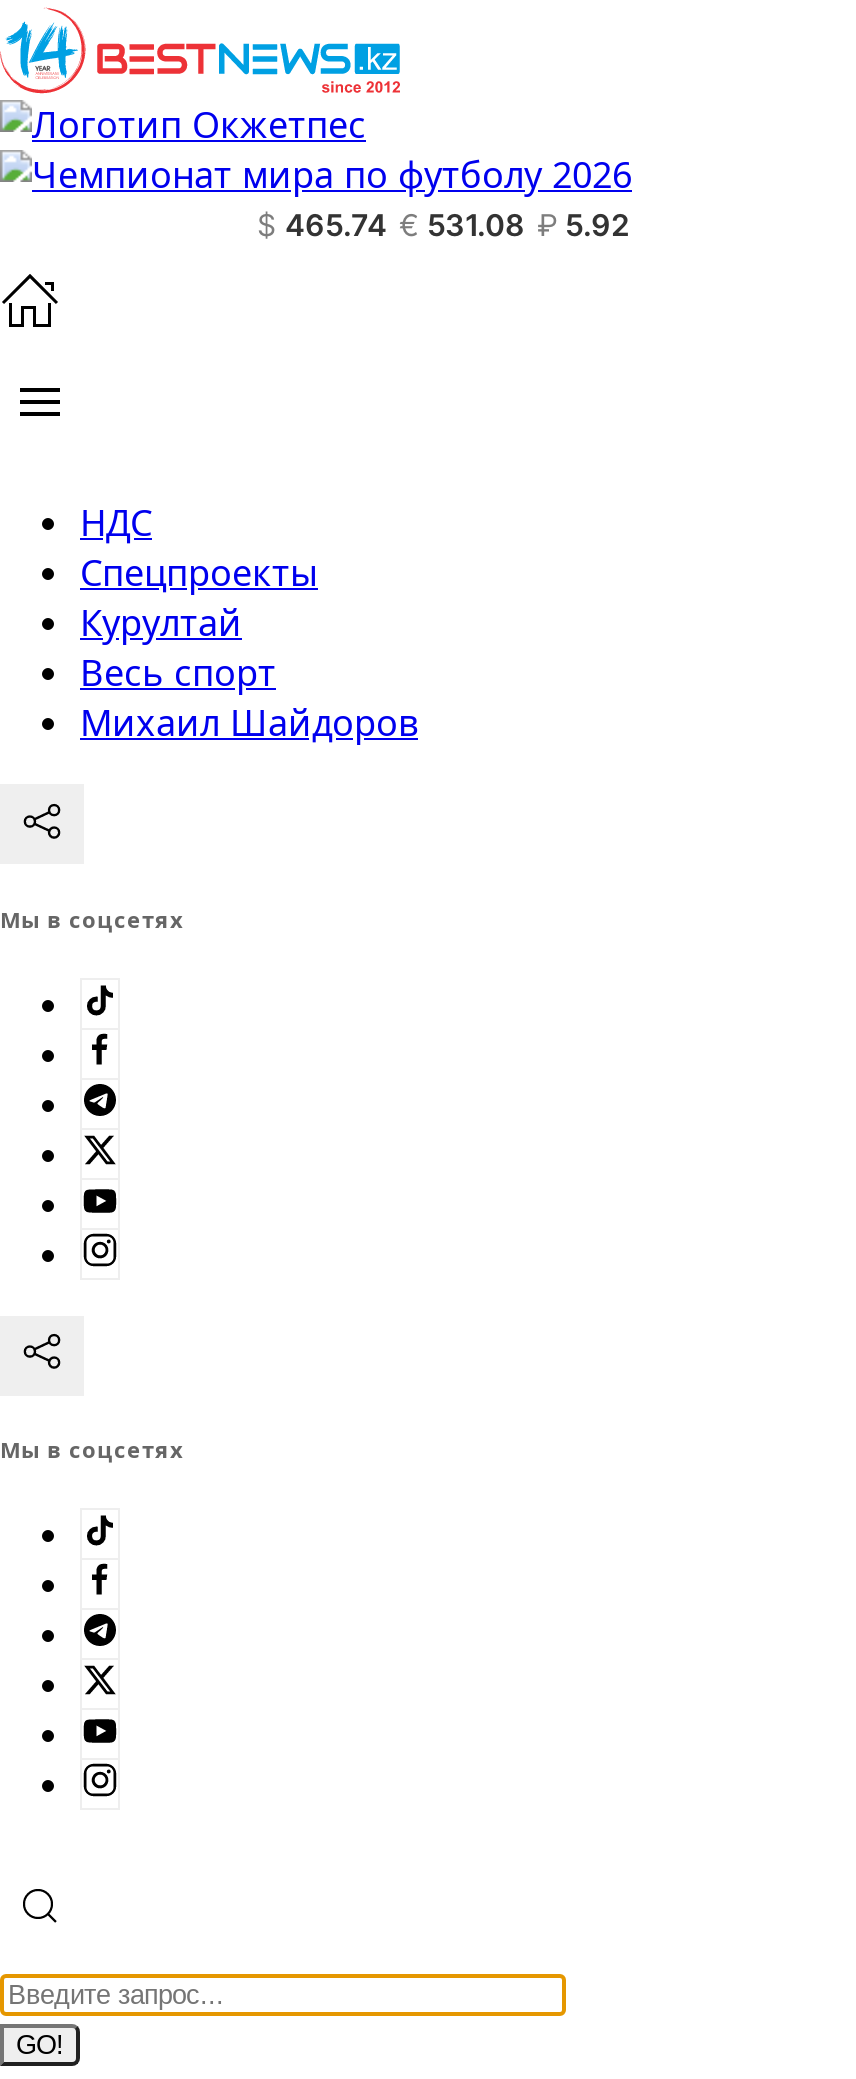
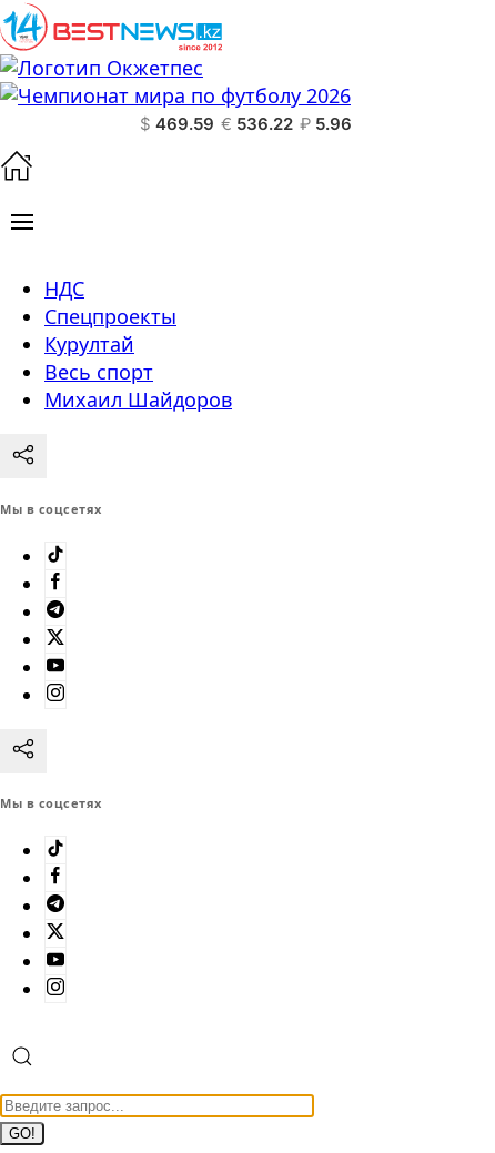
- $ 465.74 € 531.08 ₽ 5.92
+ $ 469.59 € 536.22 ₽ 5.96
